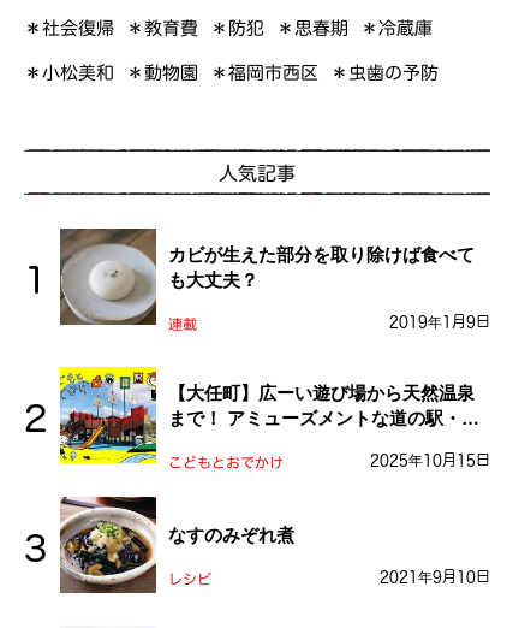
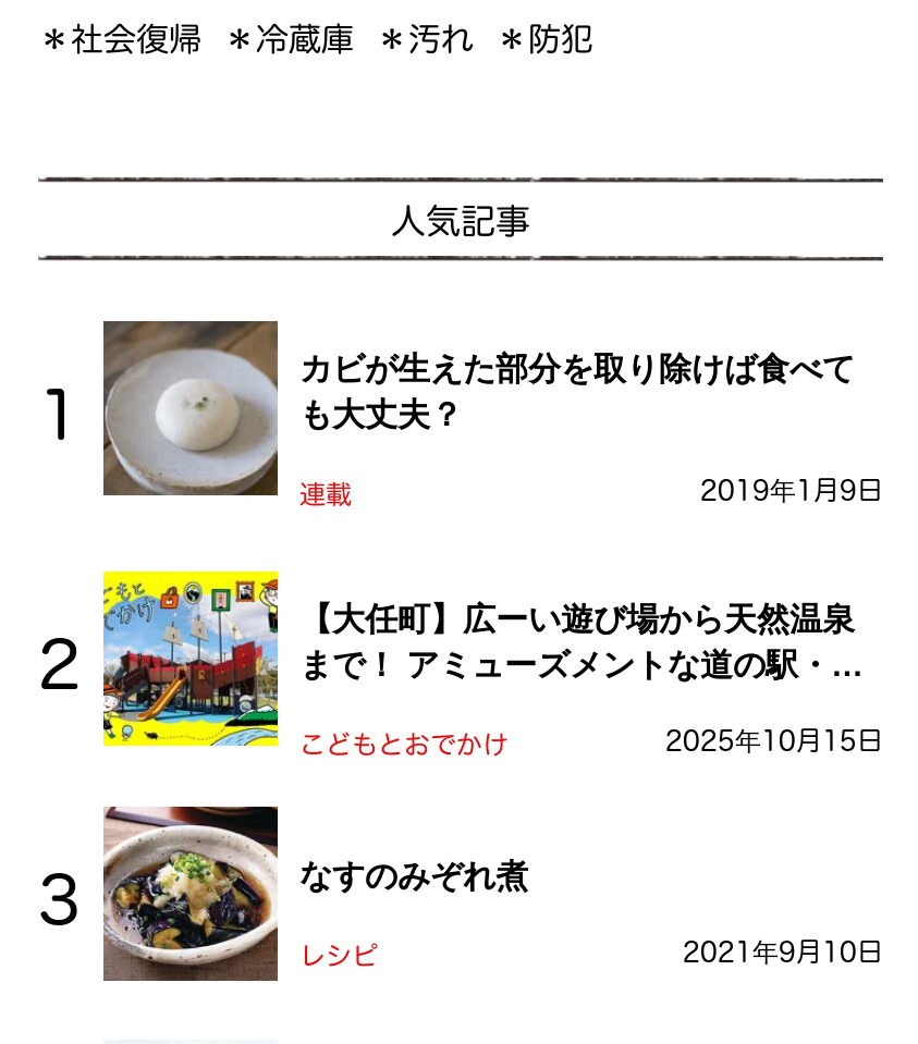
- ＊思春期
- ＊冷蔵庫
- ＊小松美和
- ＊動物園
- ＊福岡市西区
- ＊虫歯の予防

- ＊教育費
+ ＊冷蔵庫
+ ＊汚れ
